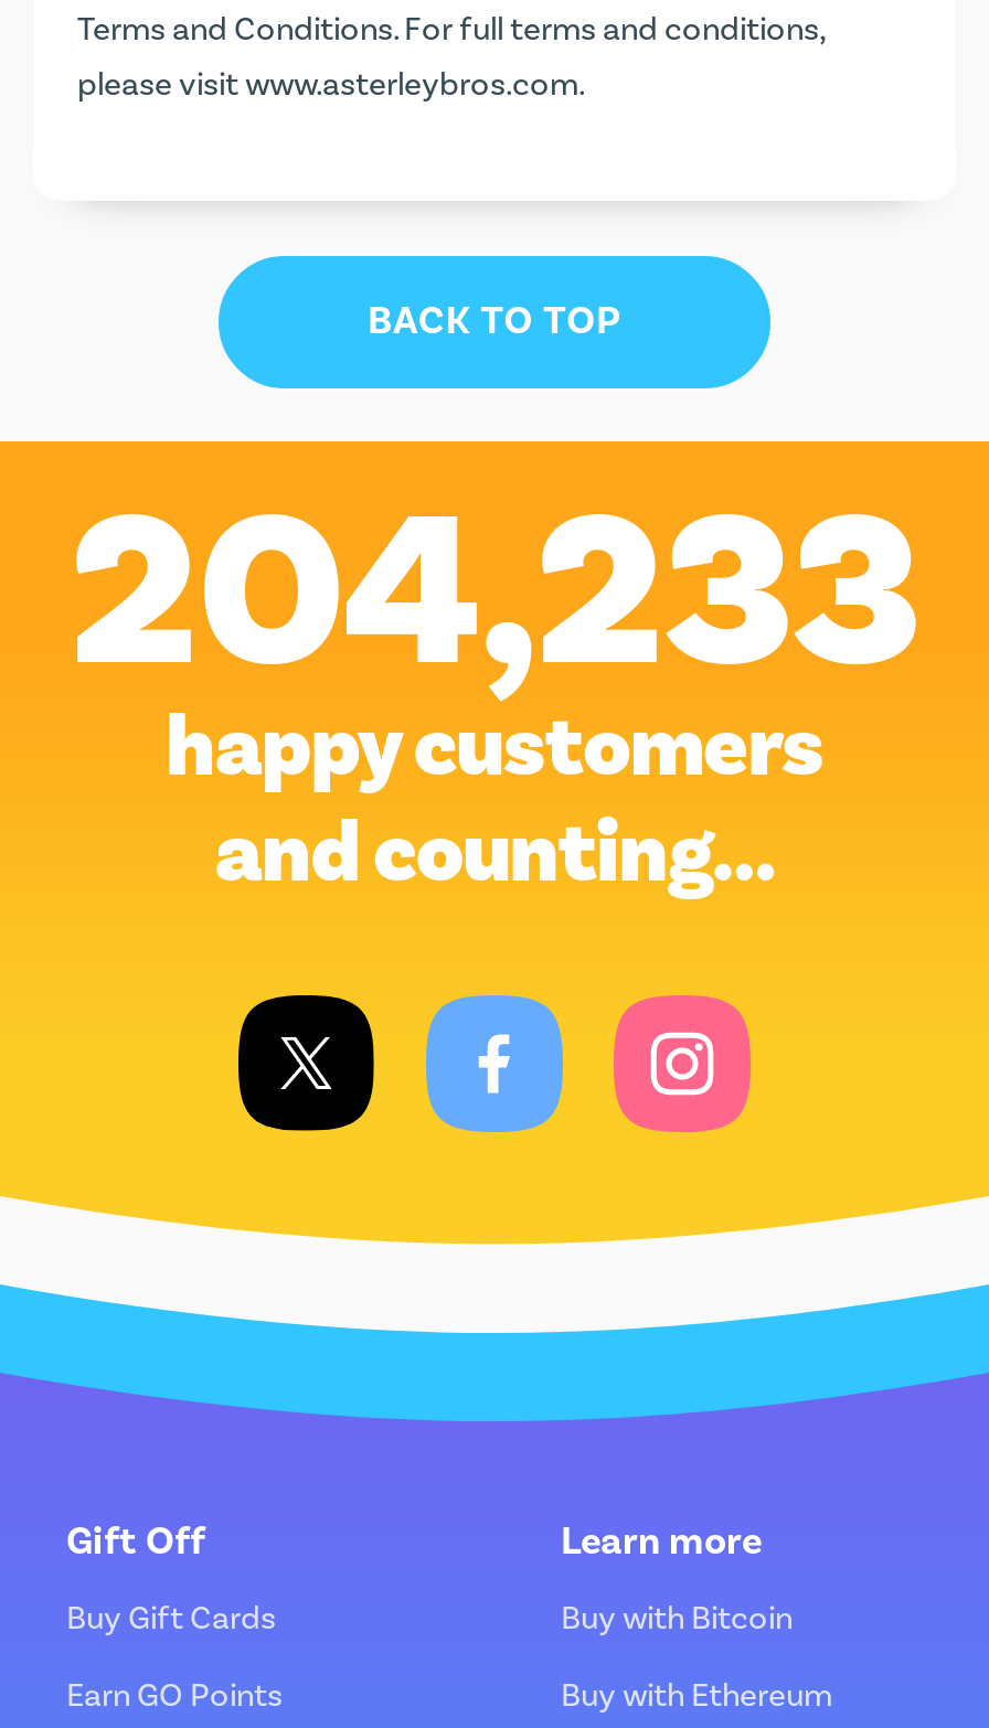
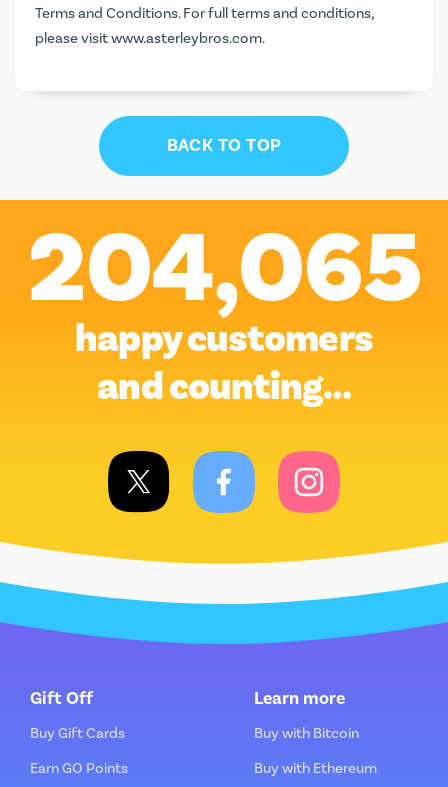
- 204,233
+ 204,065
